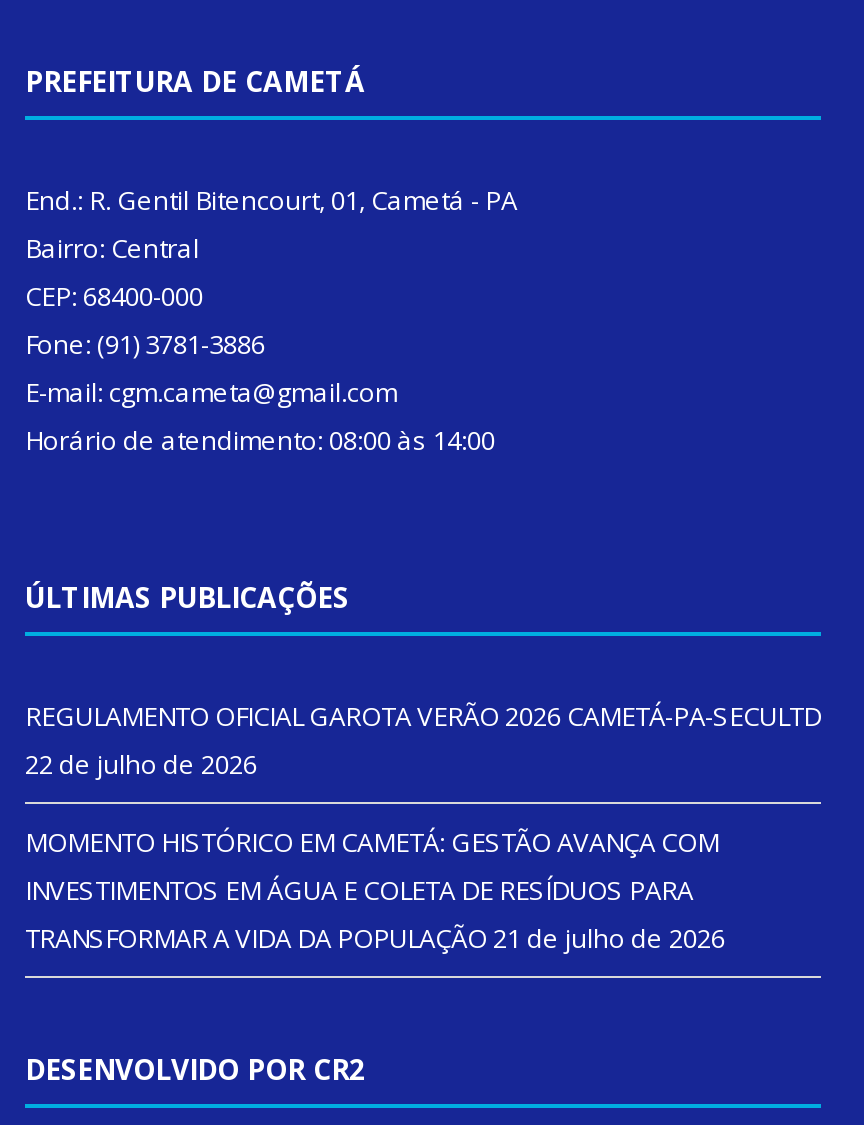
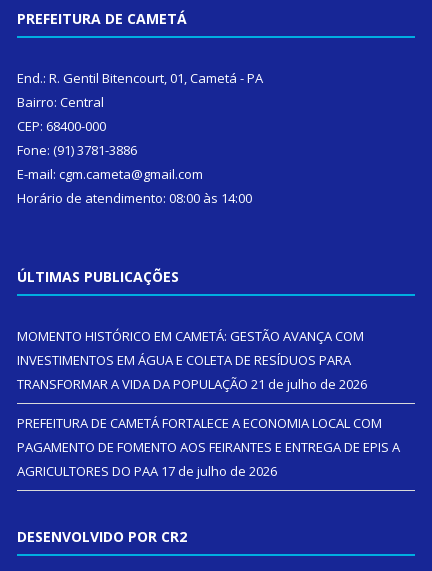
- REGULAMENTO OFICIAL GAROTA VERÃO 2026 CAMETÁ-PA-SECULTD
- 22 de julho de 2026

moved up: MOMENTO HISTÓRICO EM CAMETÁ: GESTÃO AVANÇA COM | INVESTIMENTOS EM ÁGUA E COLETA DE RESÍDUOS PARA | TRANSFORMAR A VIDA DA POPULAÇÃO 21 de julho de 2026

+ PREFEITURA DE CAMETÁ FORTALECE A ECONOMIA LOCAL COM
+ PAGAMENTO DE FOMENTO AOS FEIRANTES E ENTREGA DE EPIS A
+ AGRICULTORES DO PAA 17 de julho de 2026
